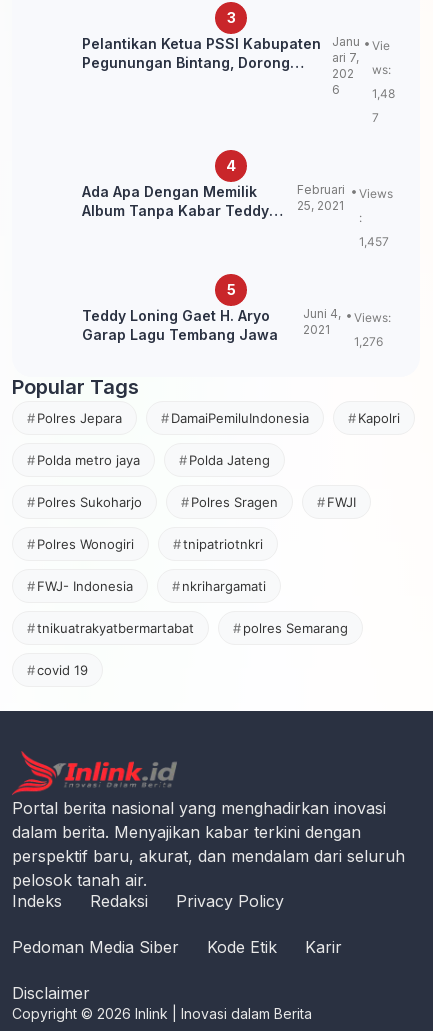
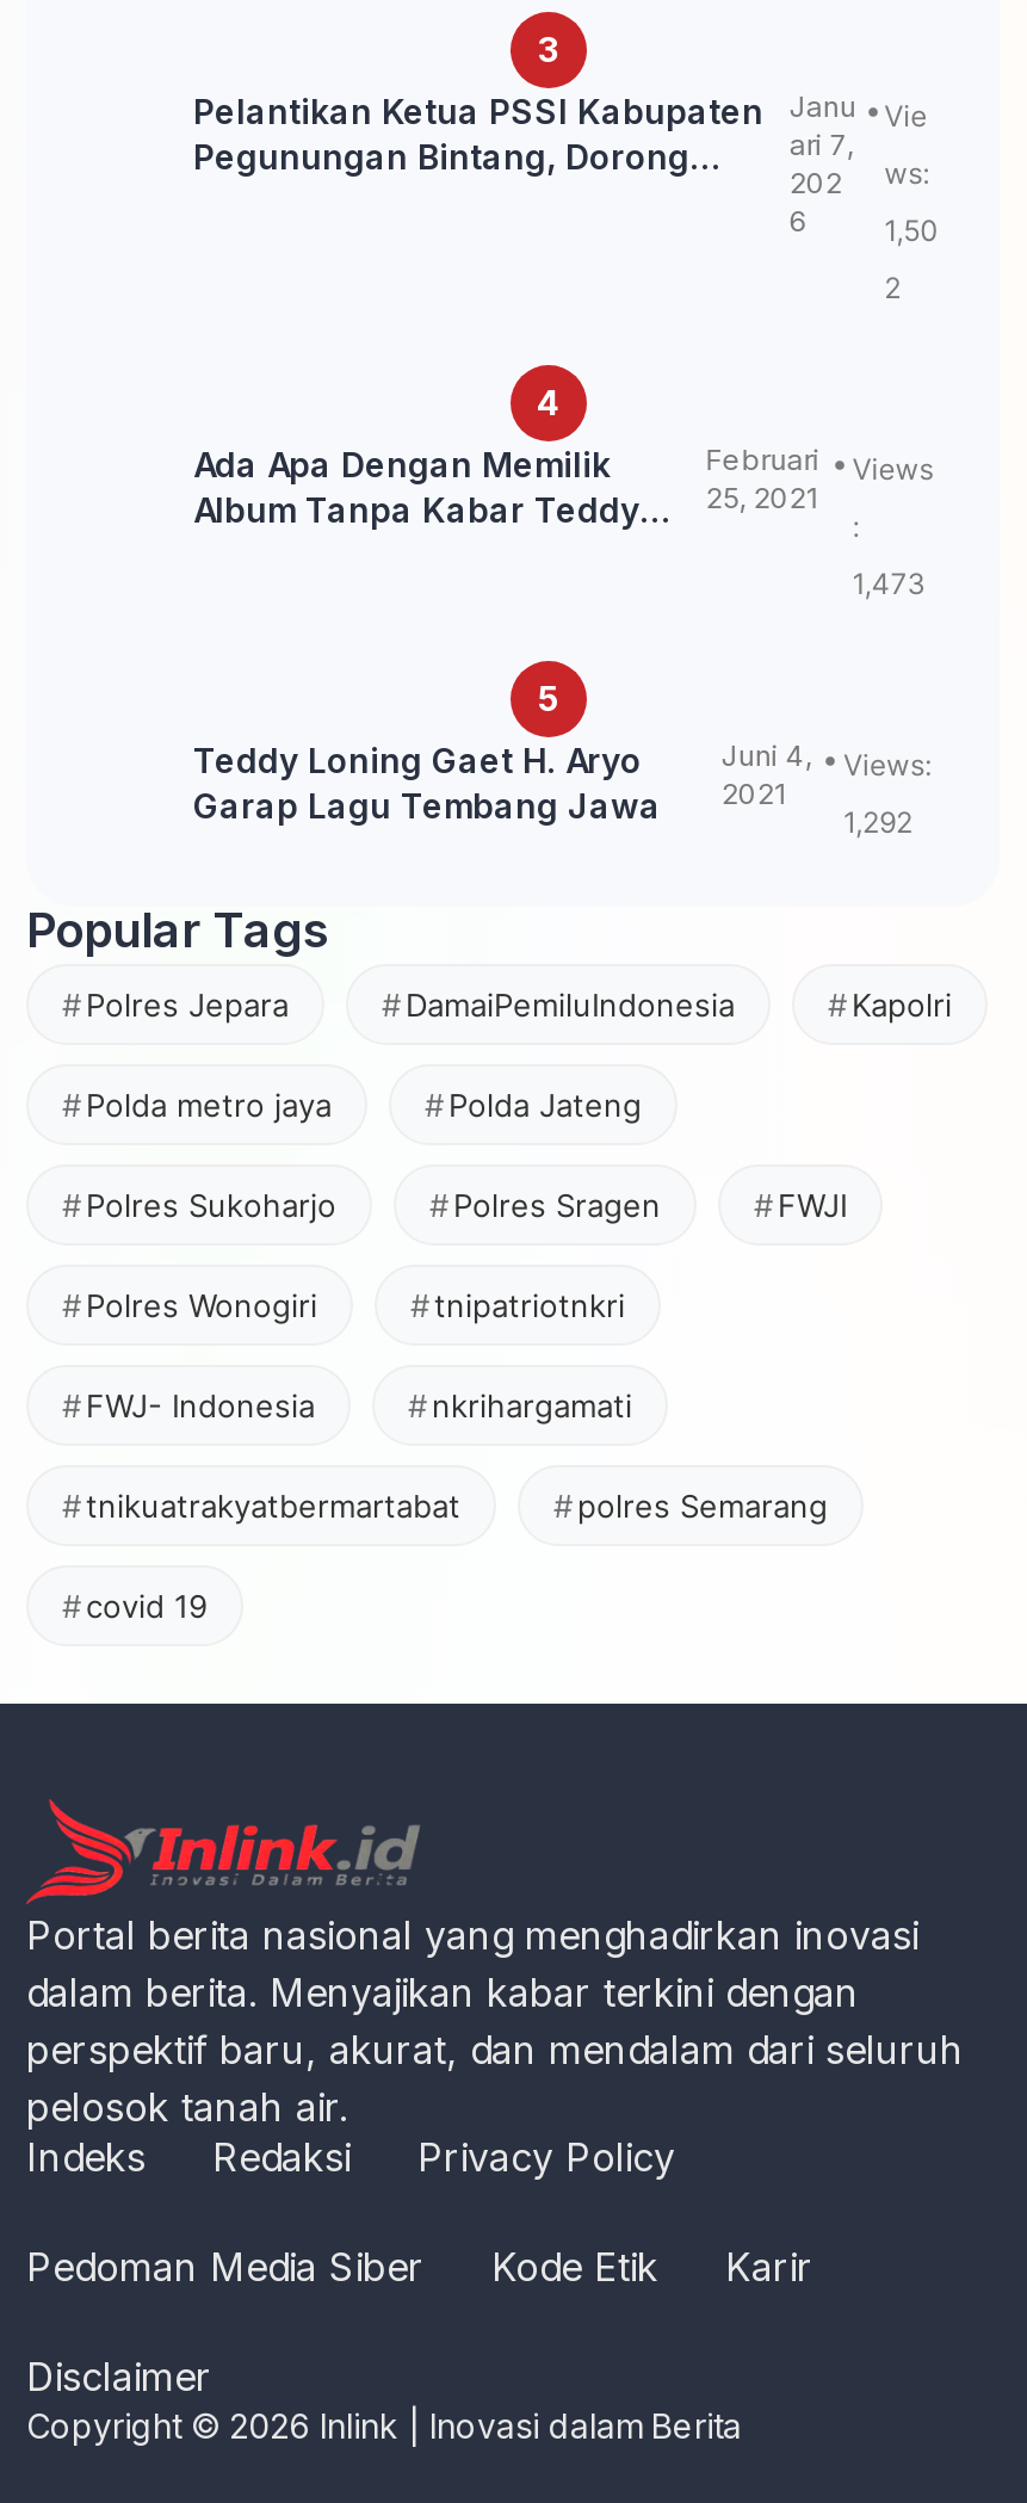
- 1,48
+ 1,50

- 7
+ 2

- 1,457
+ 1,473

- 1,276
+ 1,292
